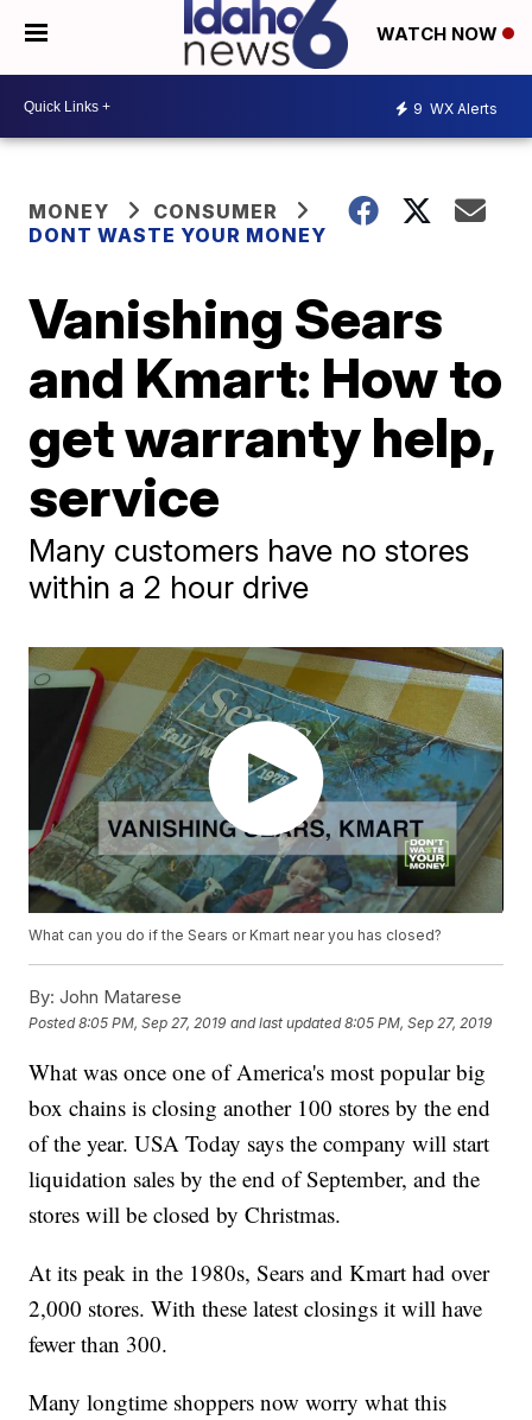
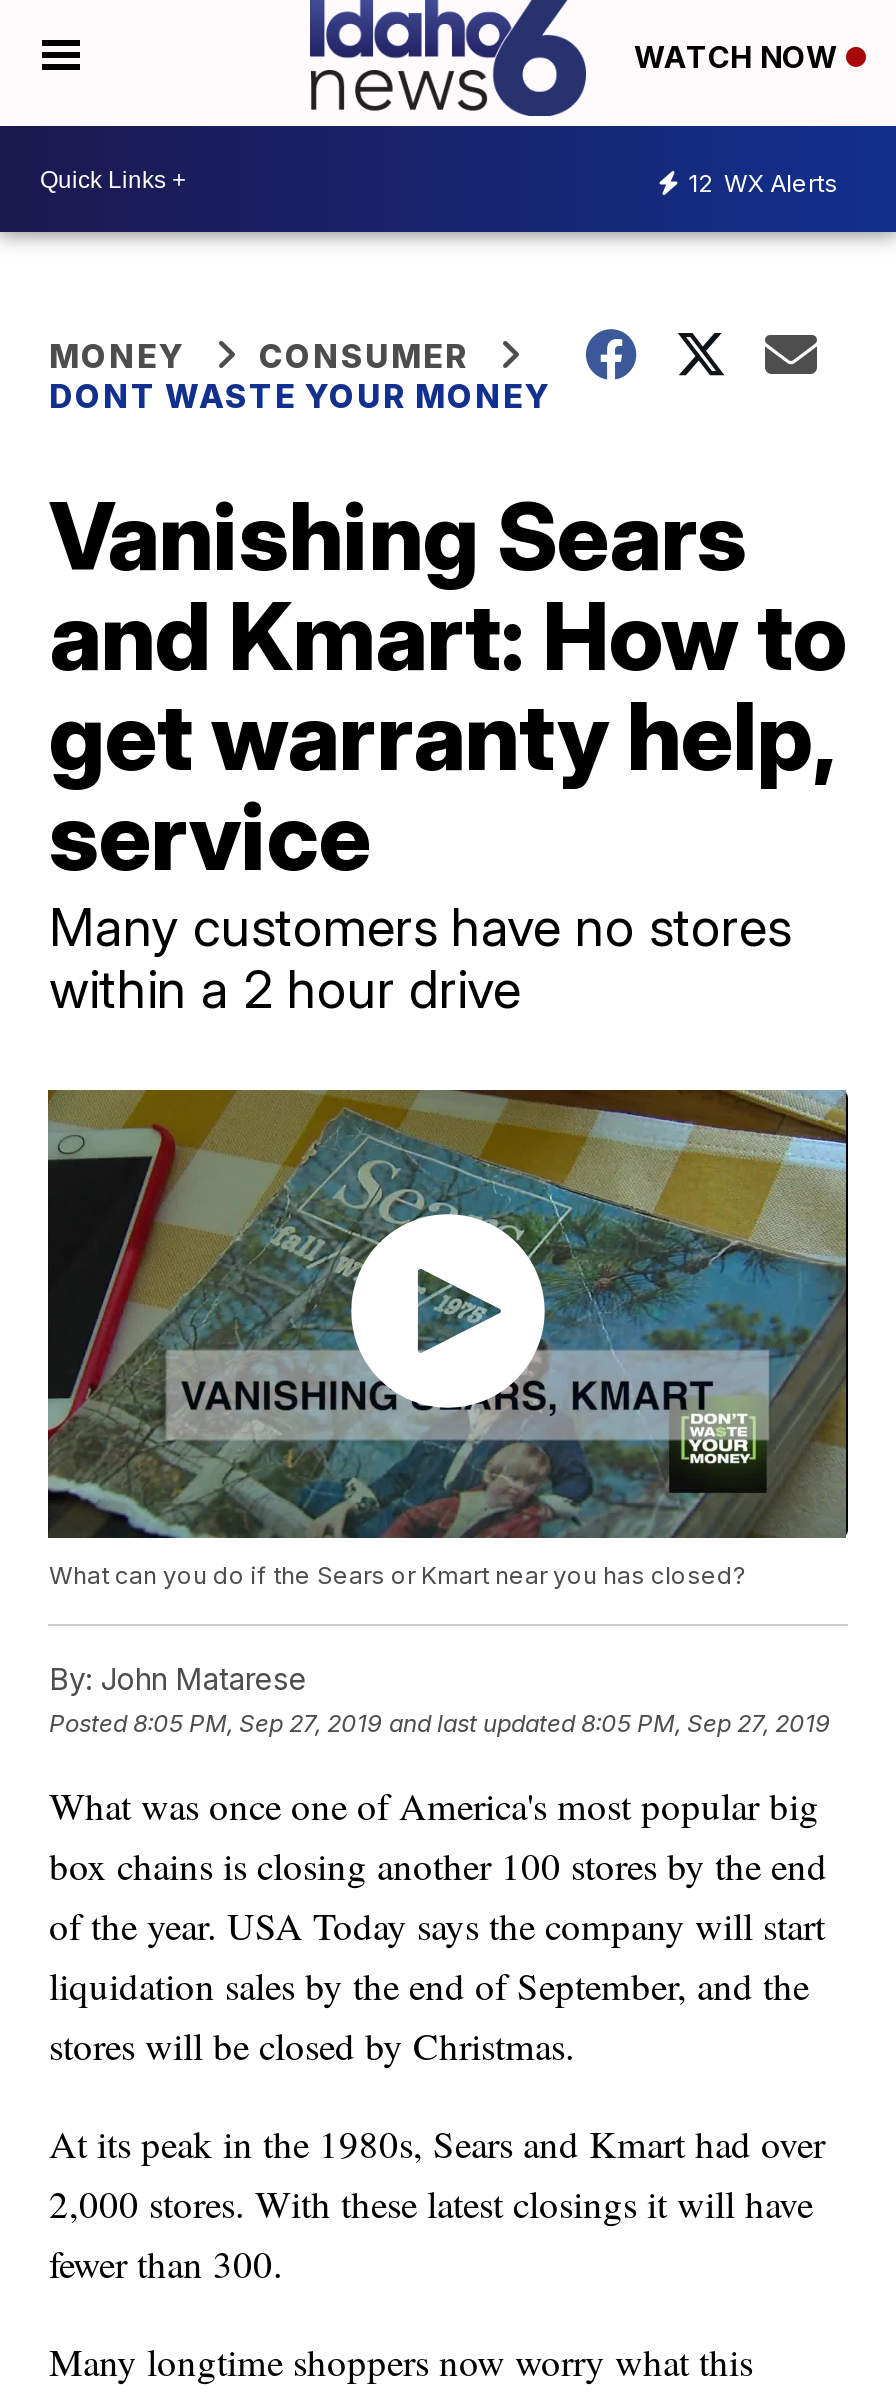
- 9 WX Alerts
+ 12 WX Alerts
